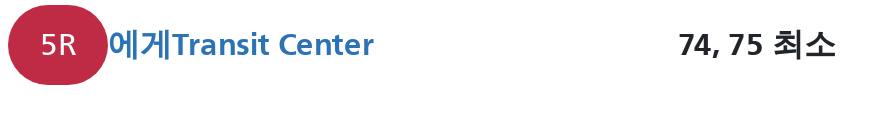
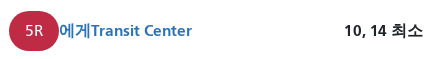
- 74, 75 최소
+ 10, 14 최소
